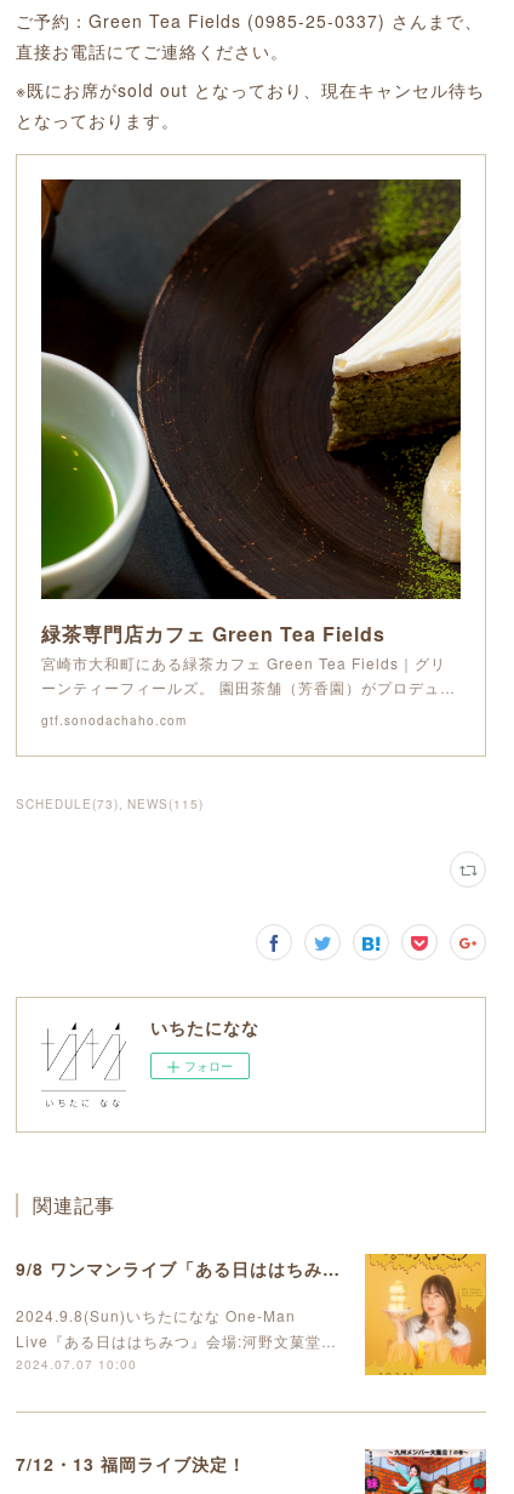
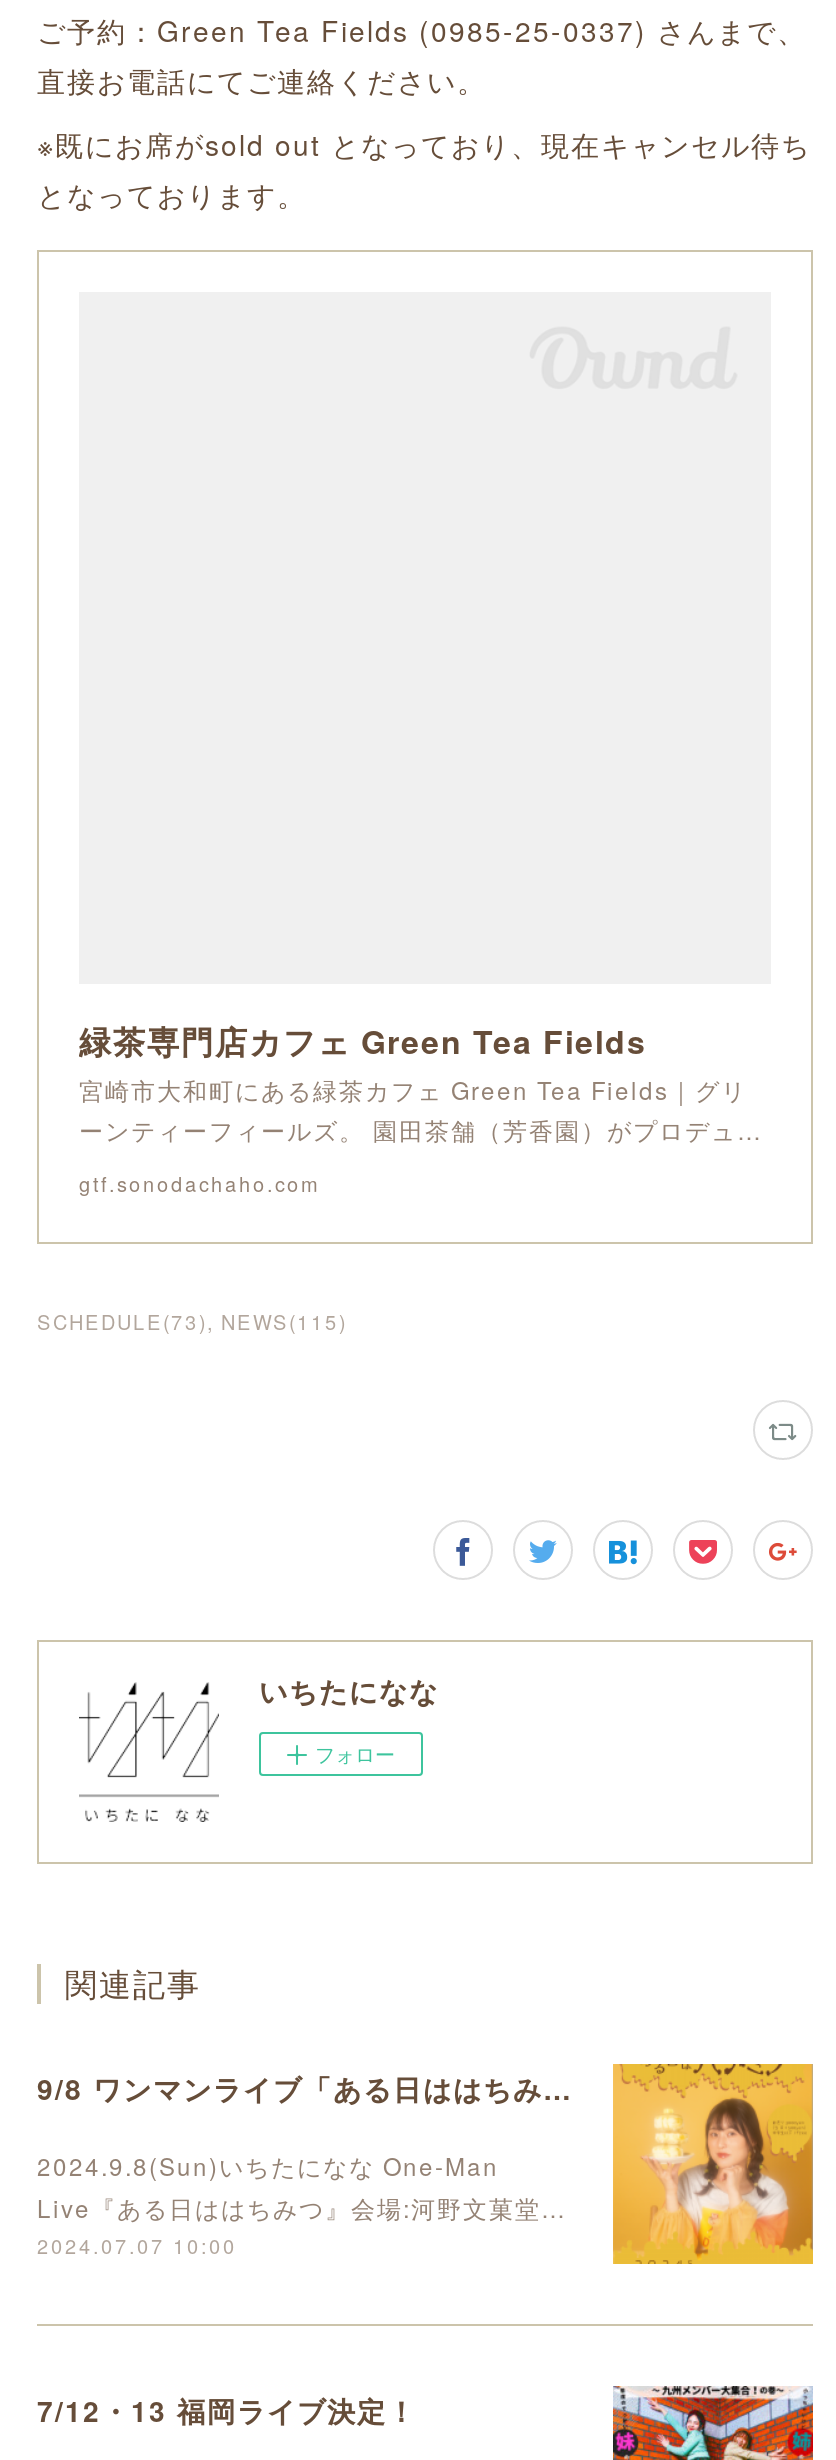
- [image]
